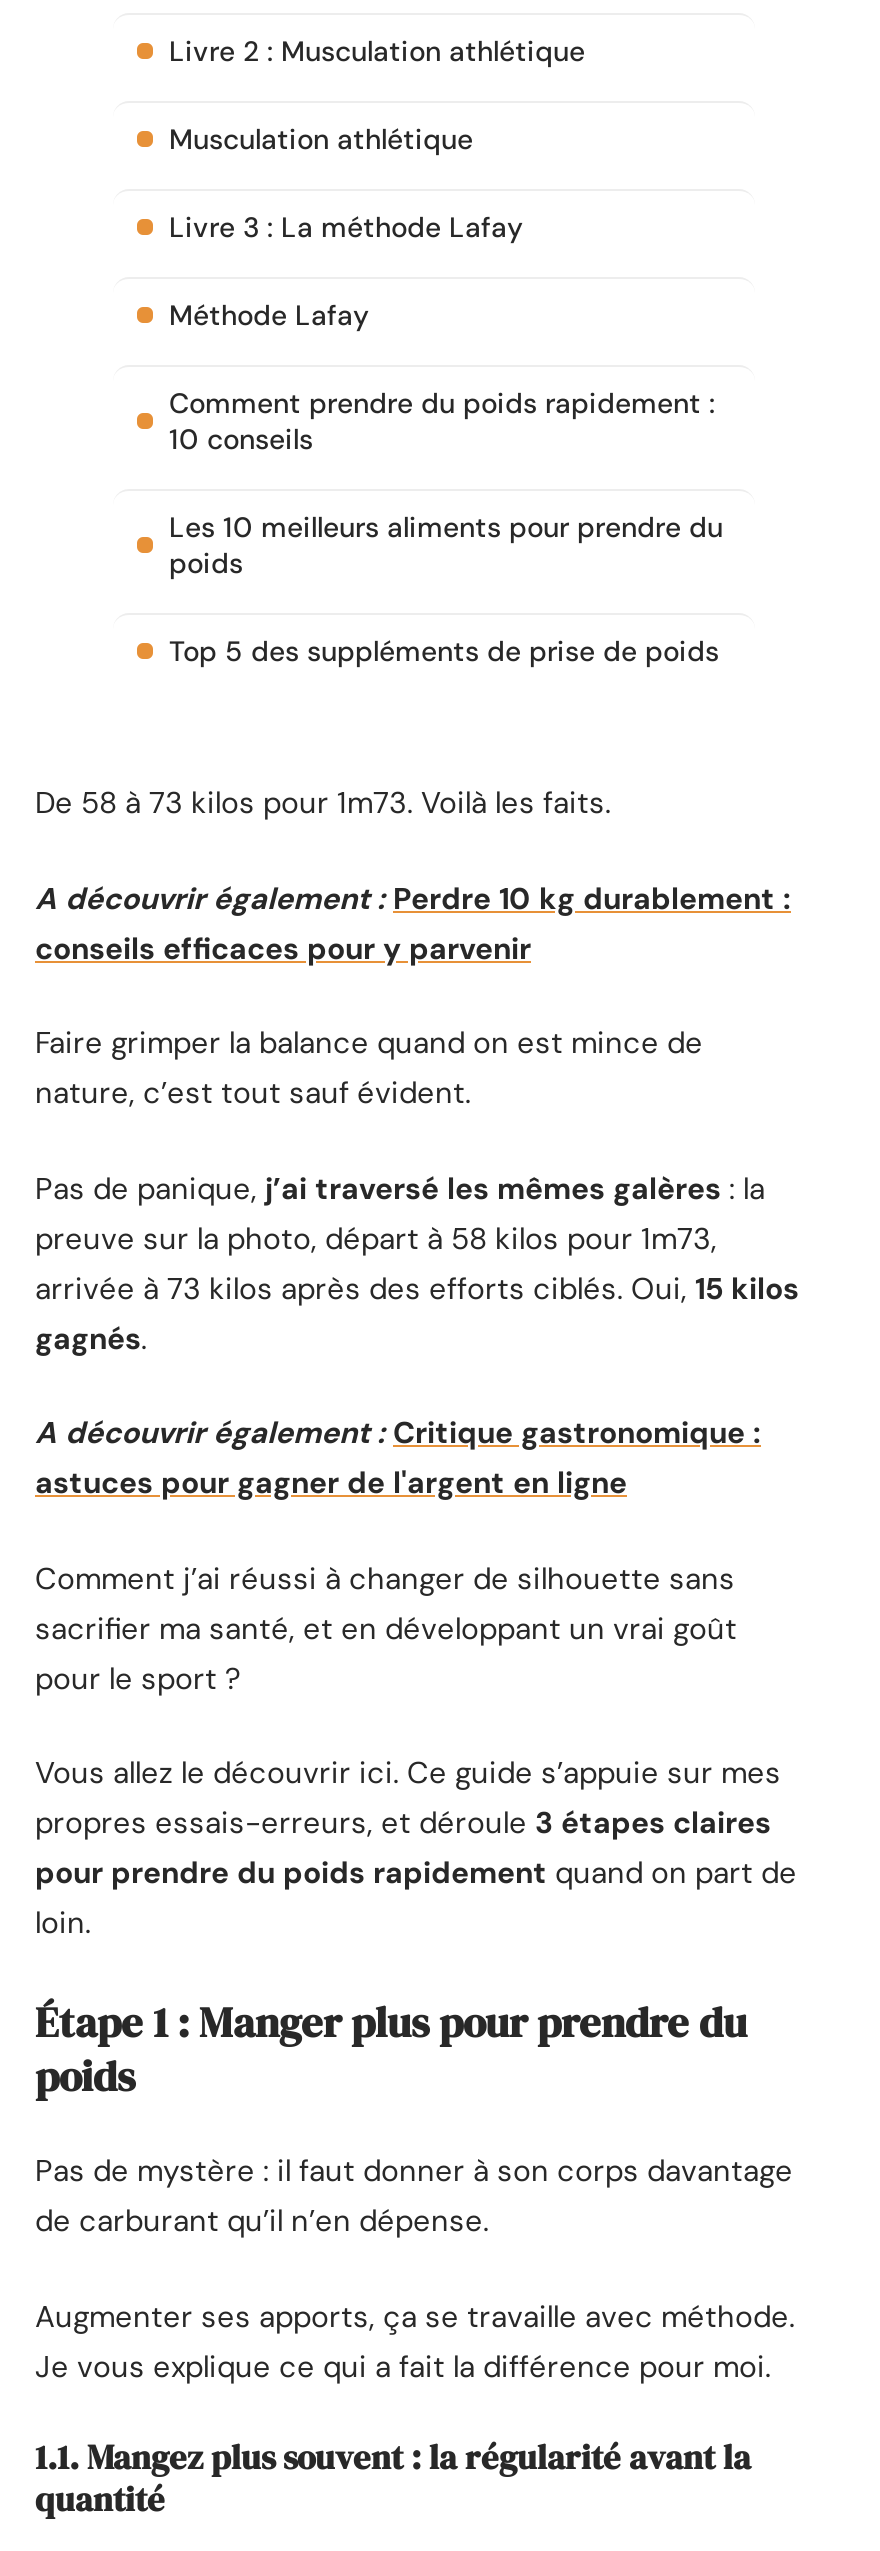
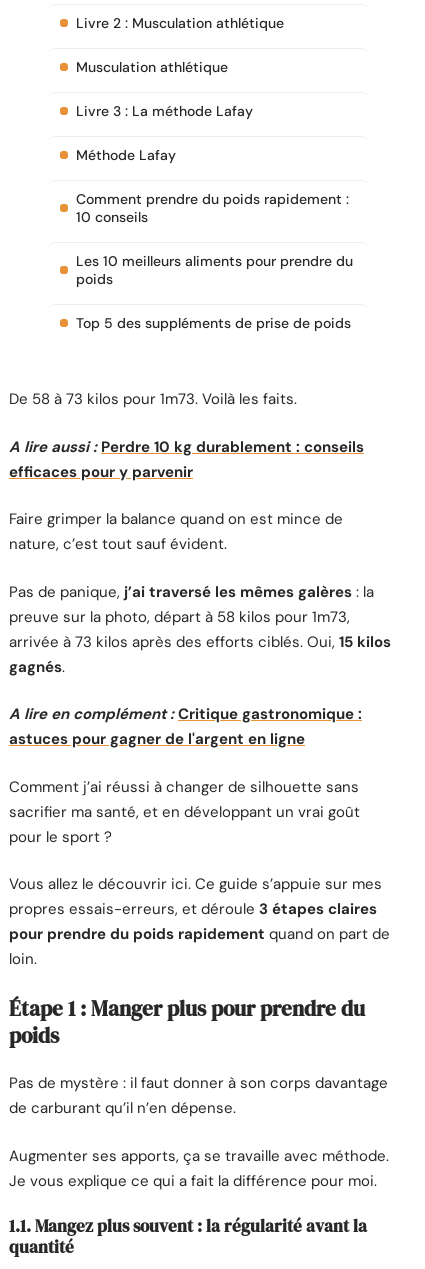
- A découvrir également : Perdre 10 kg durablement :
- conseils efficaces pour y parvenir
+ A lire aussi : Perdre 10 kg durablement : conseils
+ efficaces pour y parvenir

- A découvrir également : Critique gastronomique :
+ A lire en complément : Critique gastronomique :
